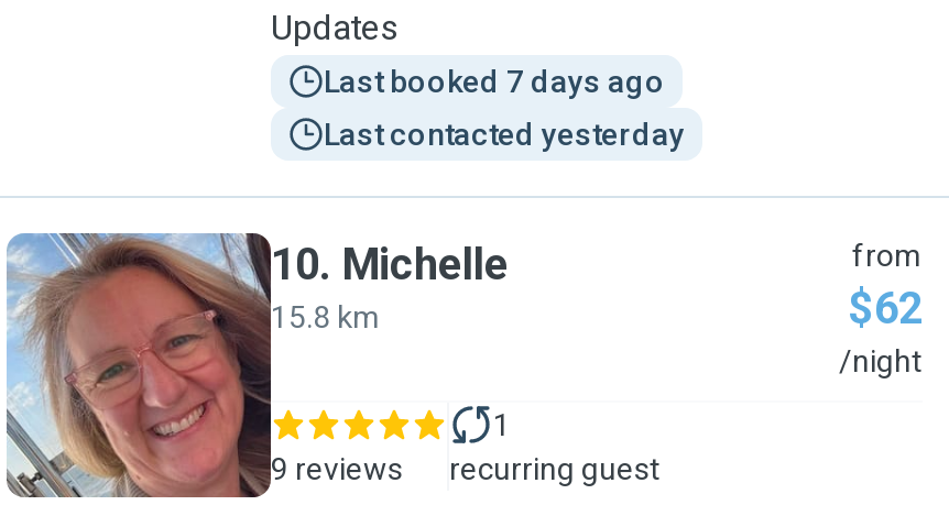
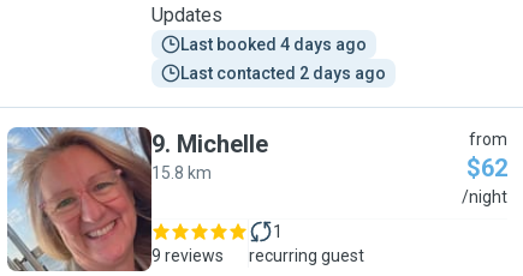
- Last booked 7 days ago
+ Last booked 4 days ago

- Last contacted yesterday
+ Last contacted 2 days ago

- 10. Michelle
+ 9. Michelle
